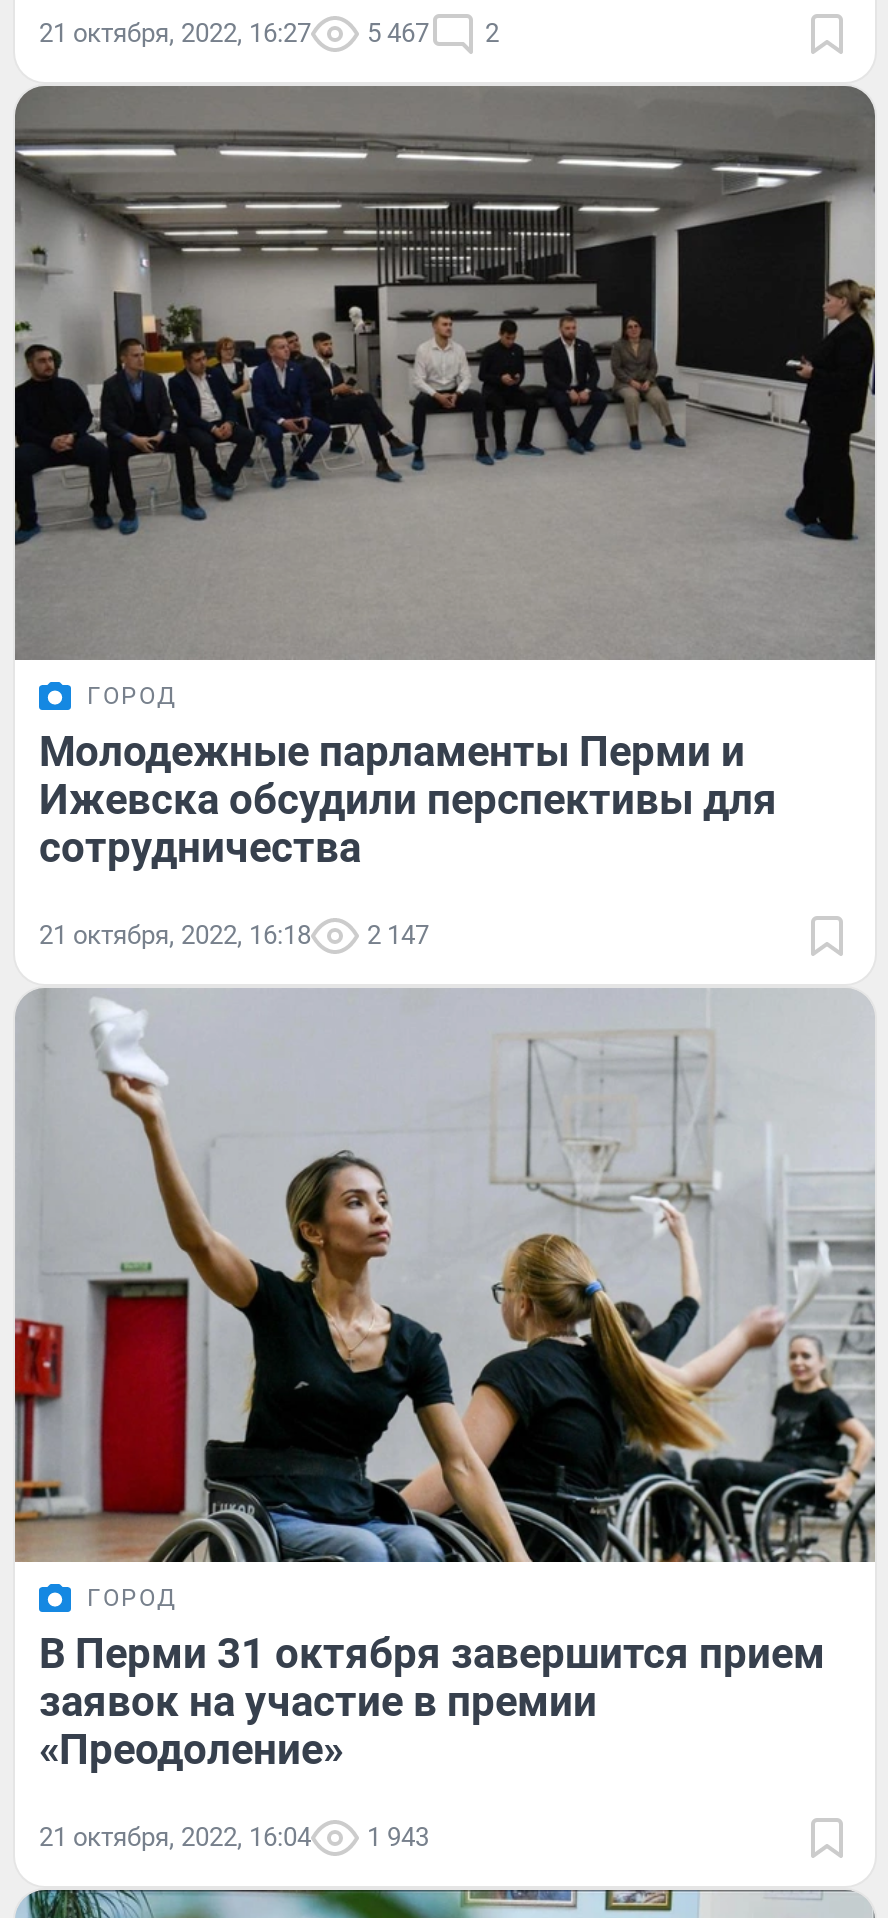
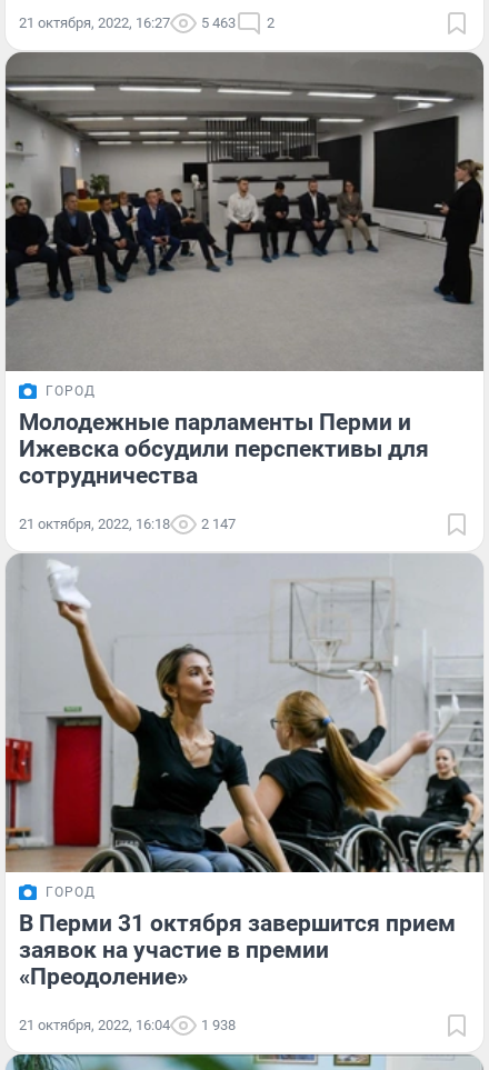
- 21 октября, 2022, 16:27 5 467 2
+ 21 октября, 2022, 16:27 5 463 2

- 21 октября, 2022, 16:04 1 943
+ 21 октября, 2022, 16:04 1 938
